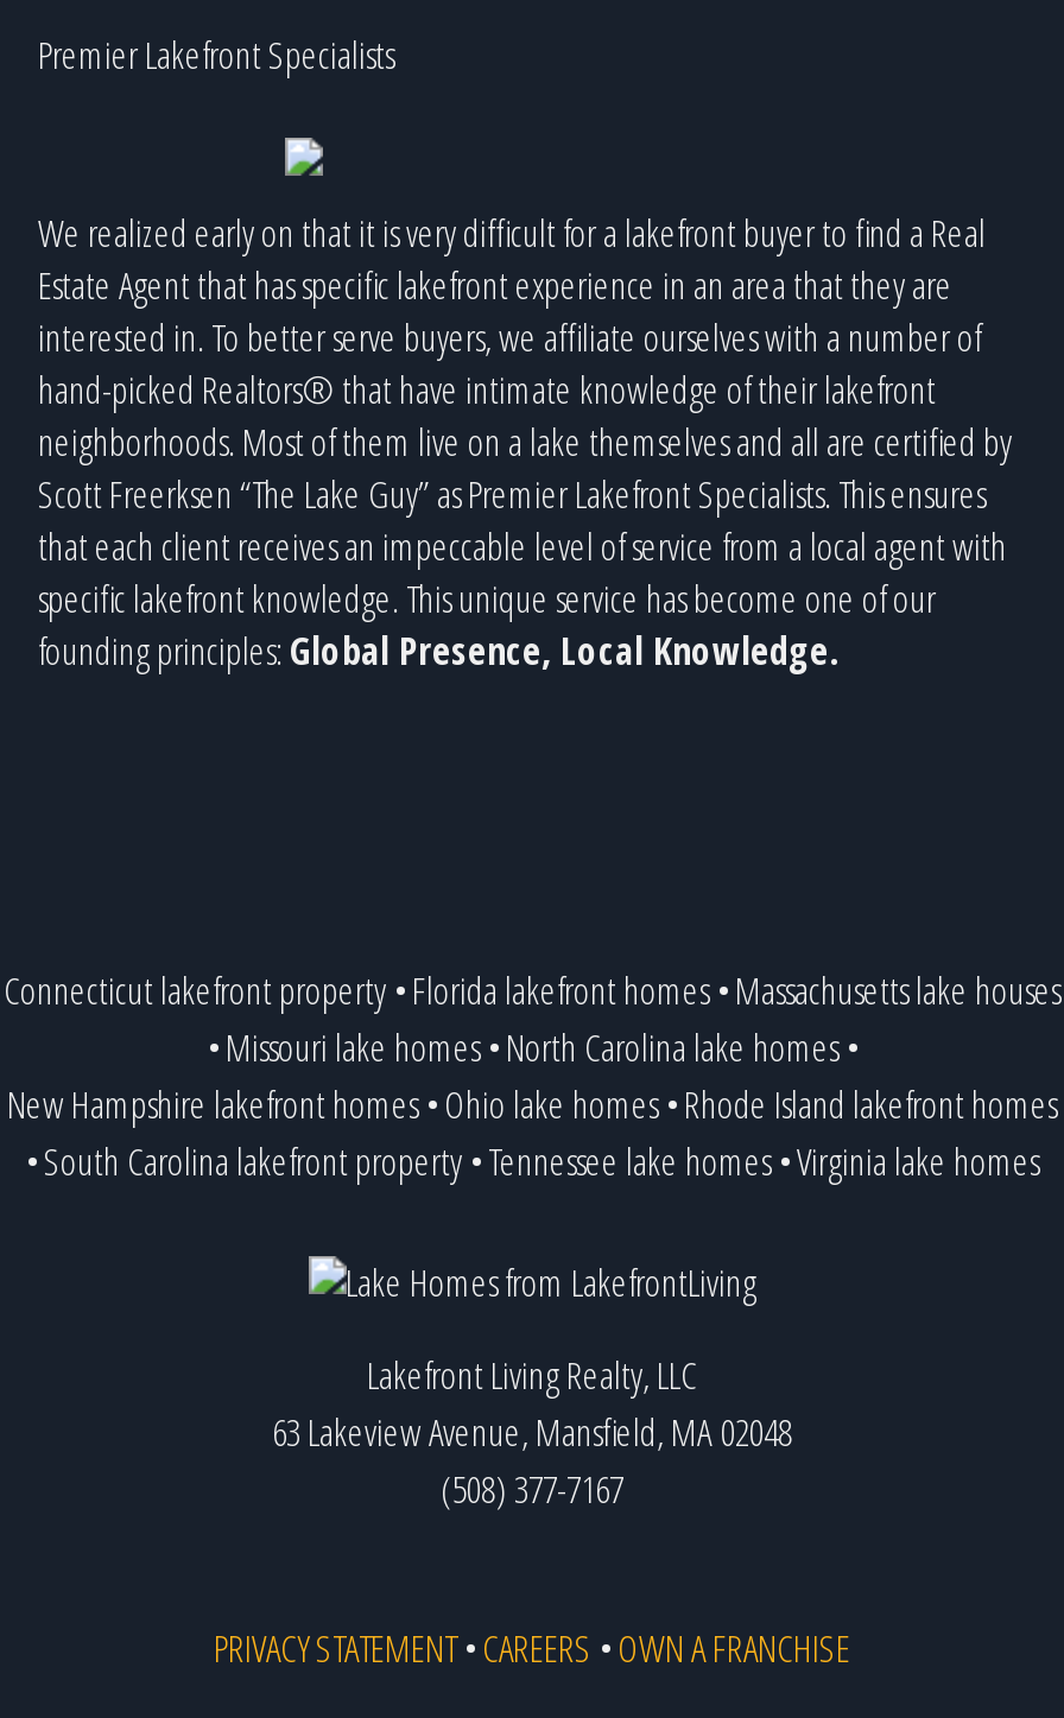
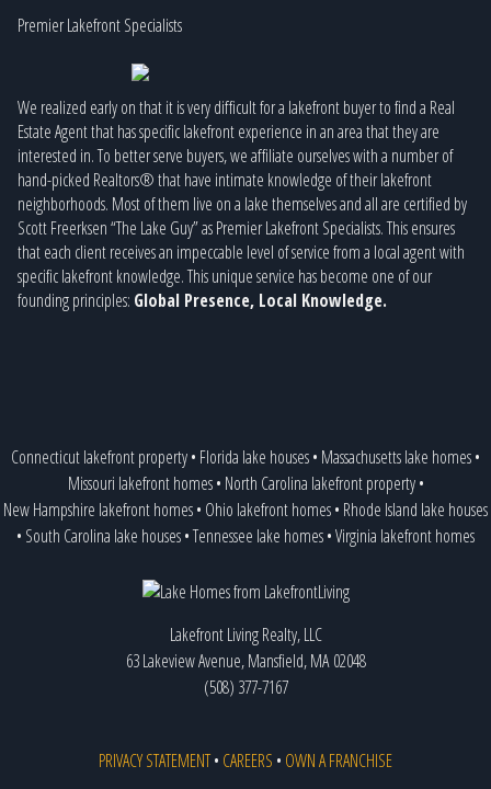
- Connecticut lakefront property • Florida lakefront homes • Massachusetts lake houses
- • Missouri lake homes • North Carolina lake homes •
- New Hampshire lakefront homes • Ohio lake homes • Rhode Island lakefront homes
- •South Carolina lakefront property •Tennessee lake homes •Virginia lake homes
+ Connecticut lakefront property • Florida lake houses • Massachusetts lake homes •
+ Missouri lakefront homes • North Carolina lakefront property •
+ New Hampshire lakefront homes • Ohio lakefront homes • Rhode Island lake houses
+ • South Carolina lake houses • Tennessee lake homes • Virginia lakefront homes
